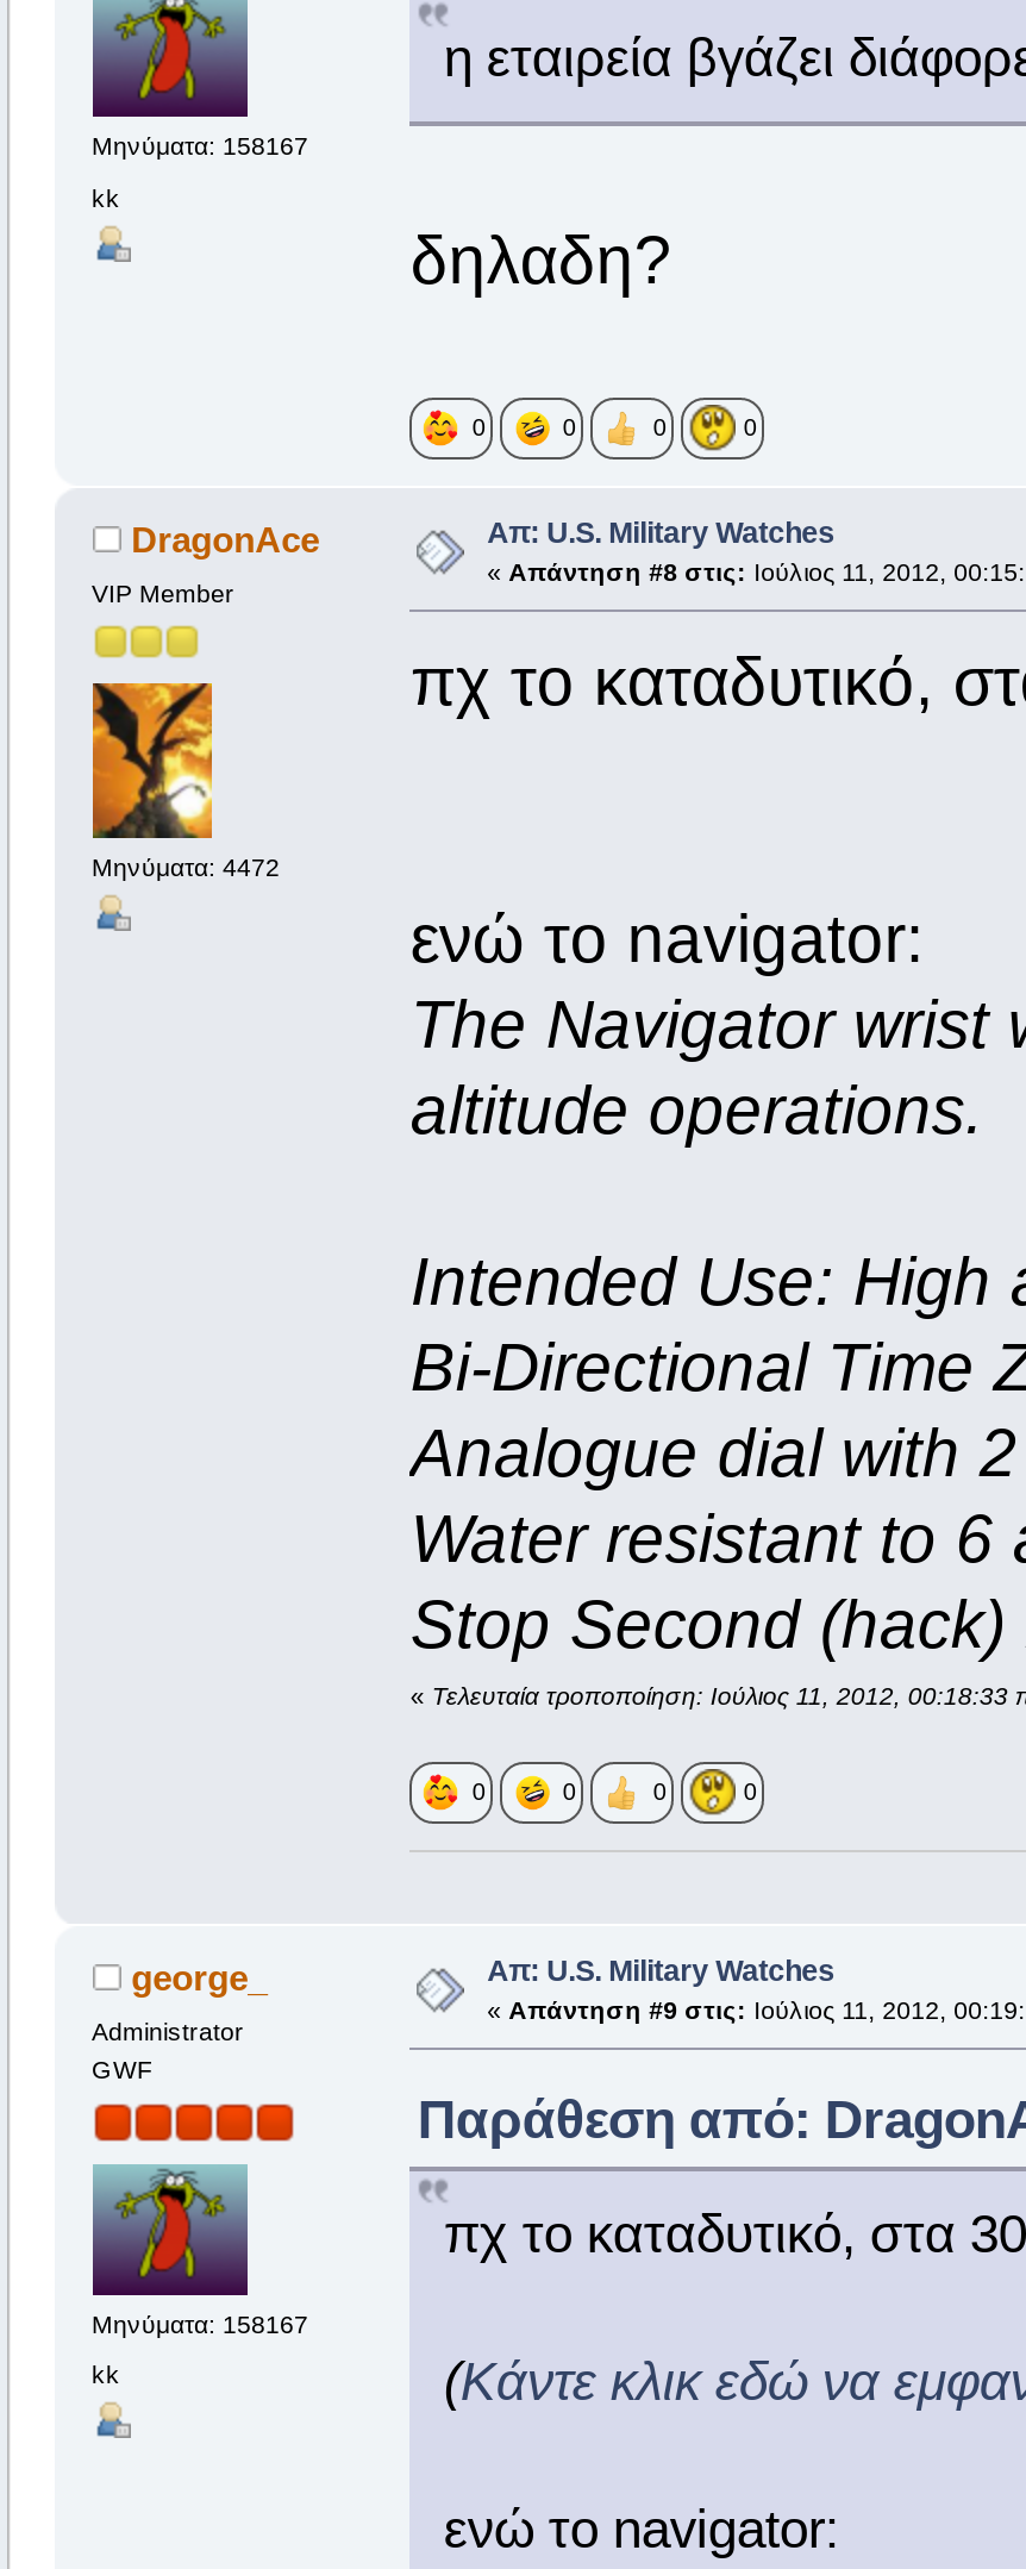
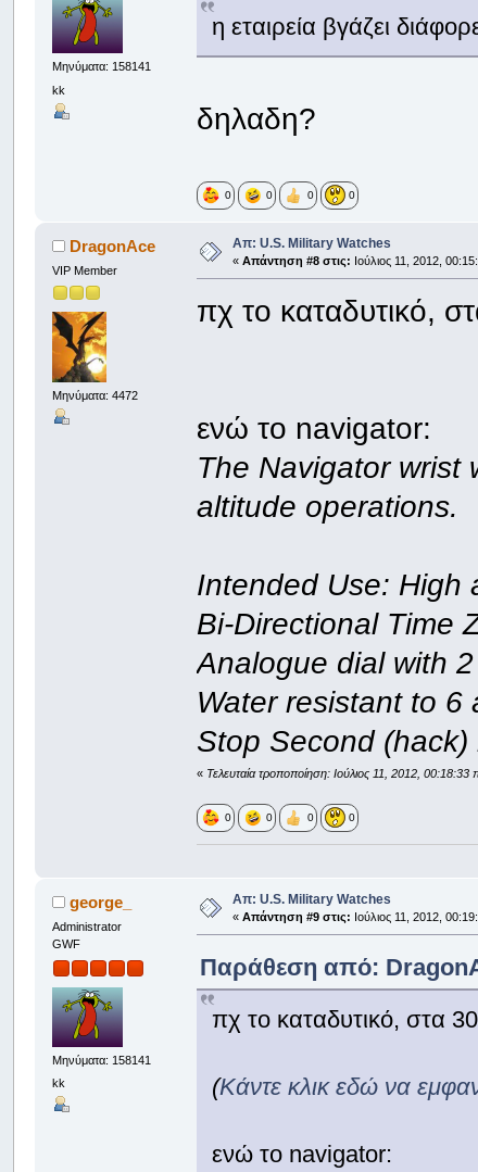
- Μηνύματα: 158167
+ Μηνύματα: 158141

- Μηνύματα: 158167
+ Μηνύματα: 158141
